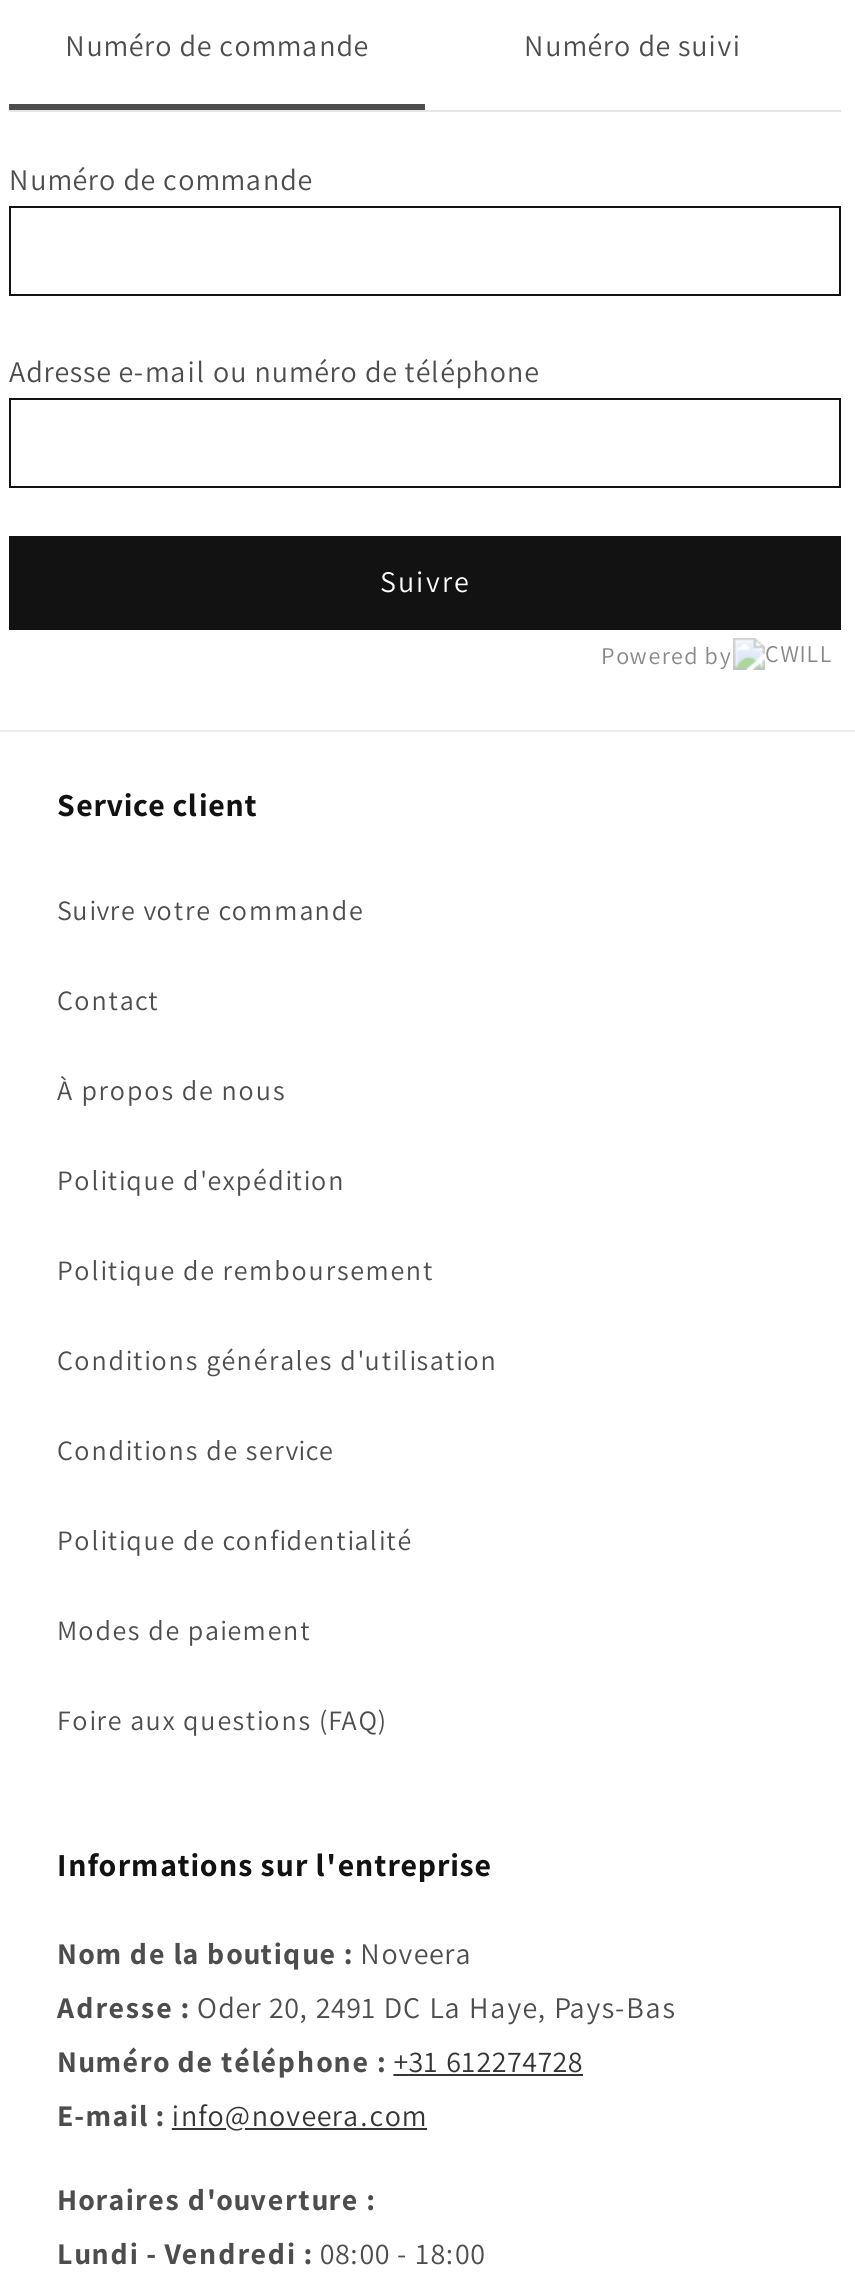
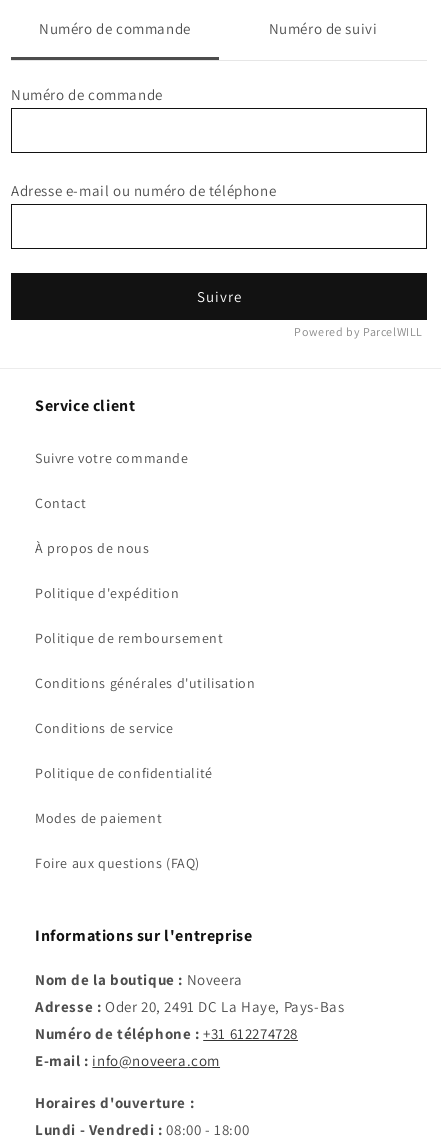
- Powered by
+ Powered by ParcelWILL
